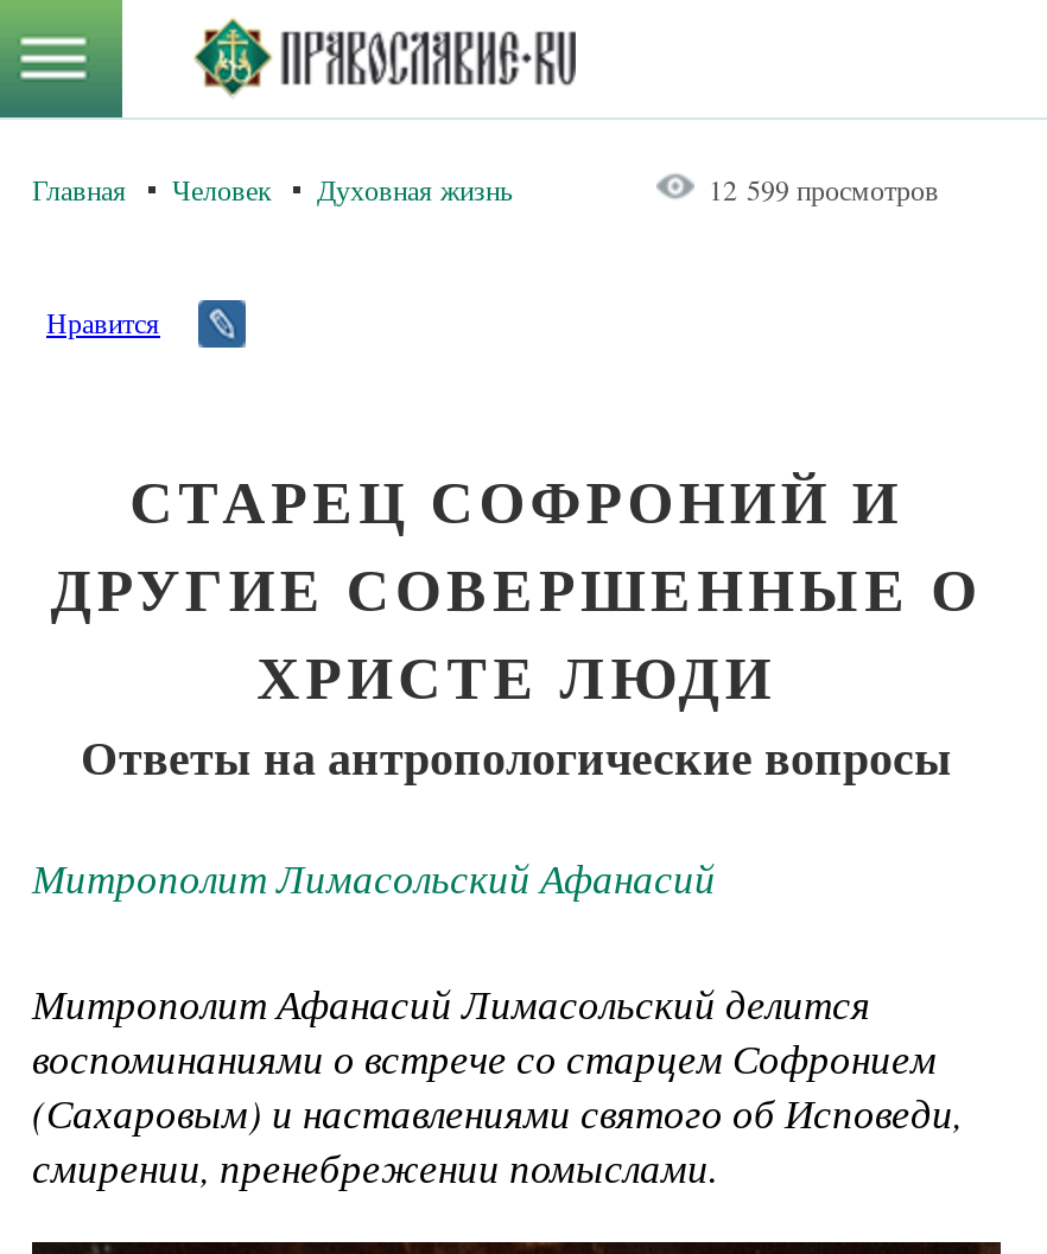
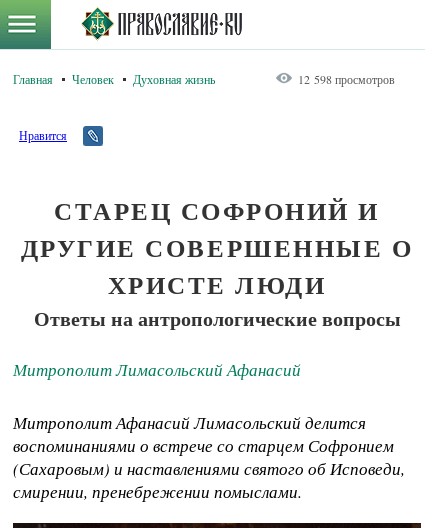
- 12 599 просмотров
+ 12 598 просмотров
